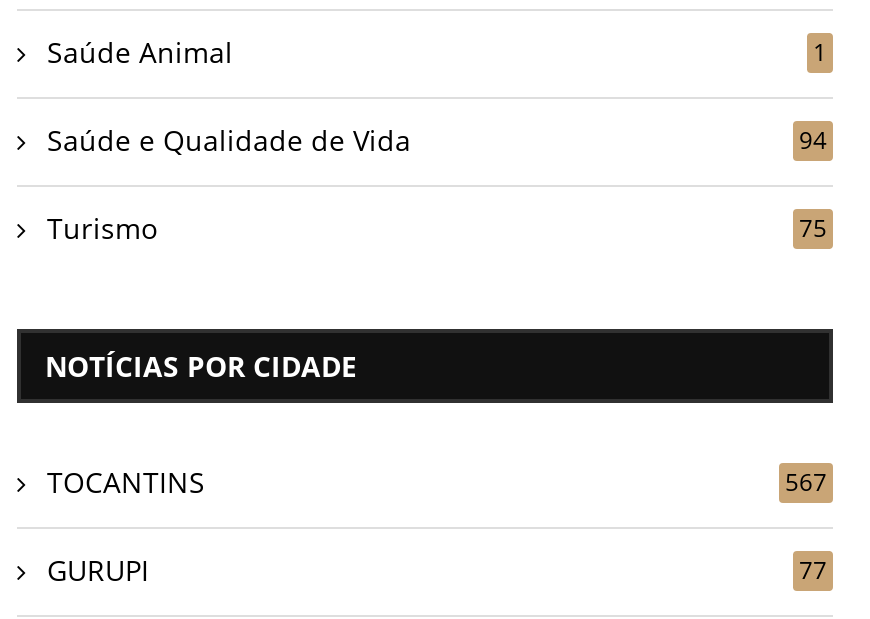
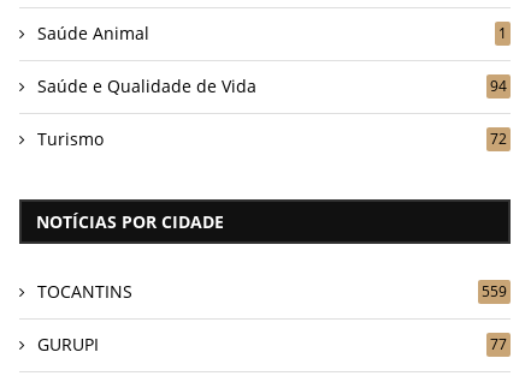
- 75
+ 72

- 567
+ 559
